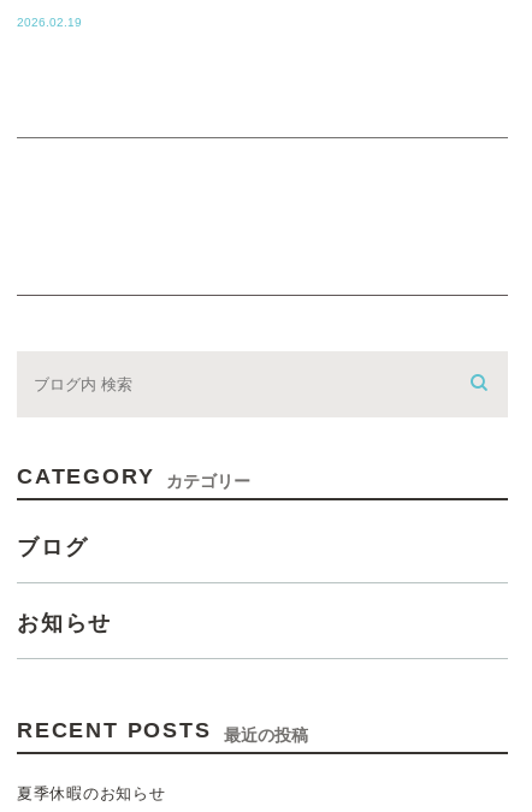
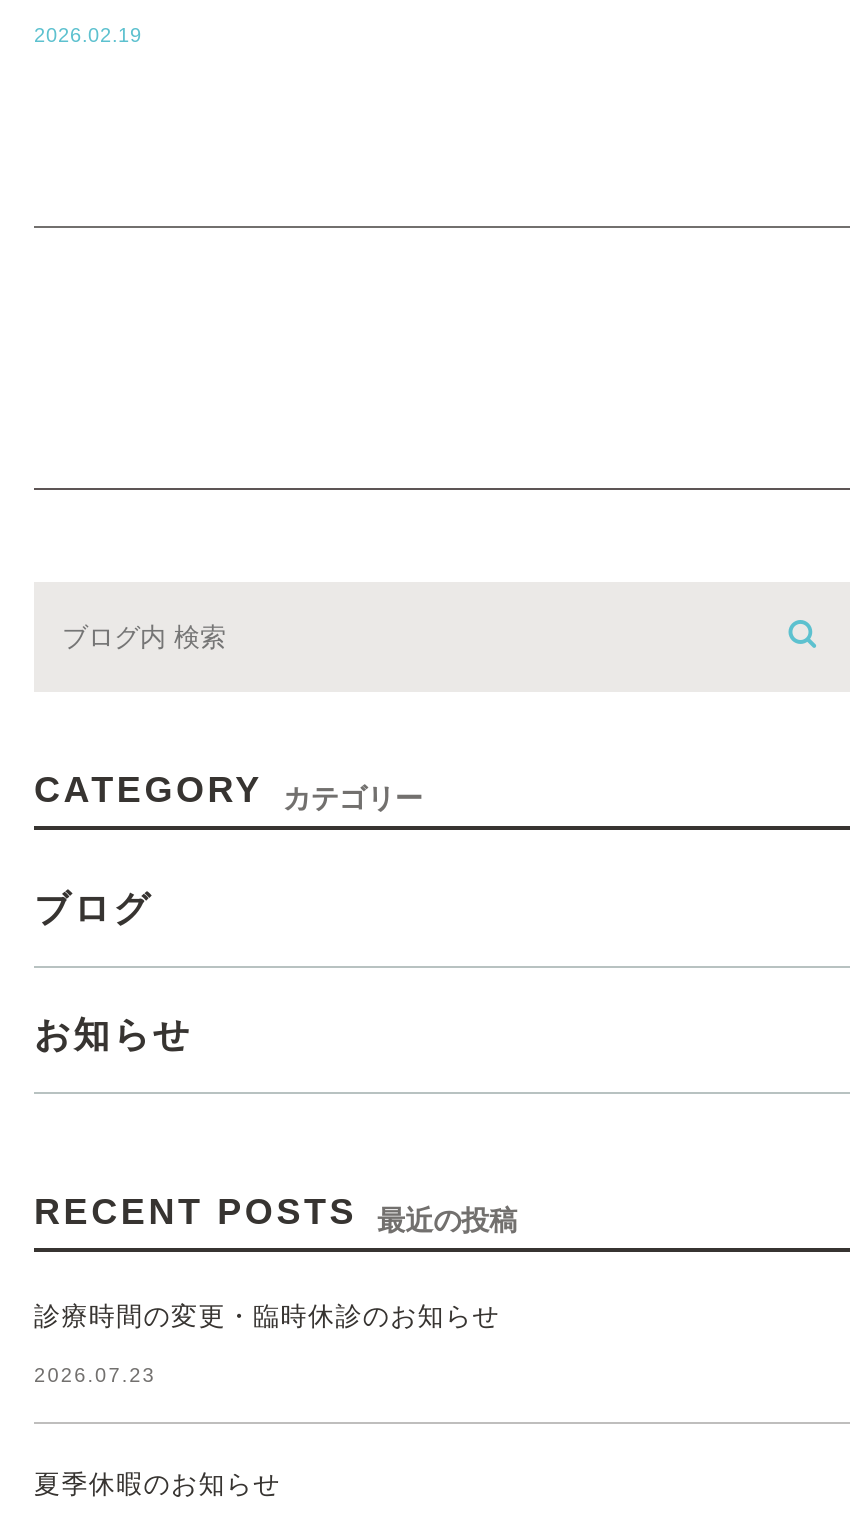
+ 診療時間の変更・臨時休診のお知らせ
+ 2026.07.23
